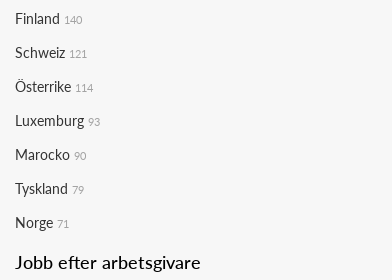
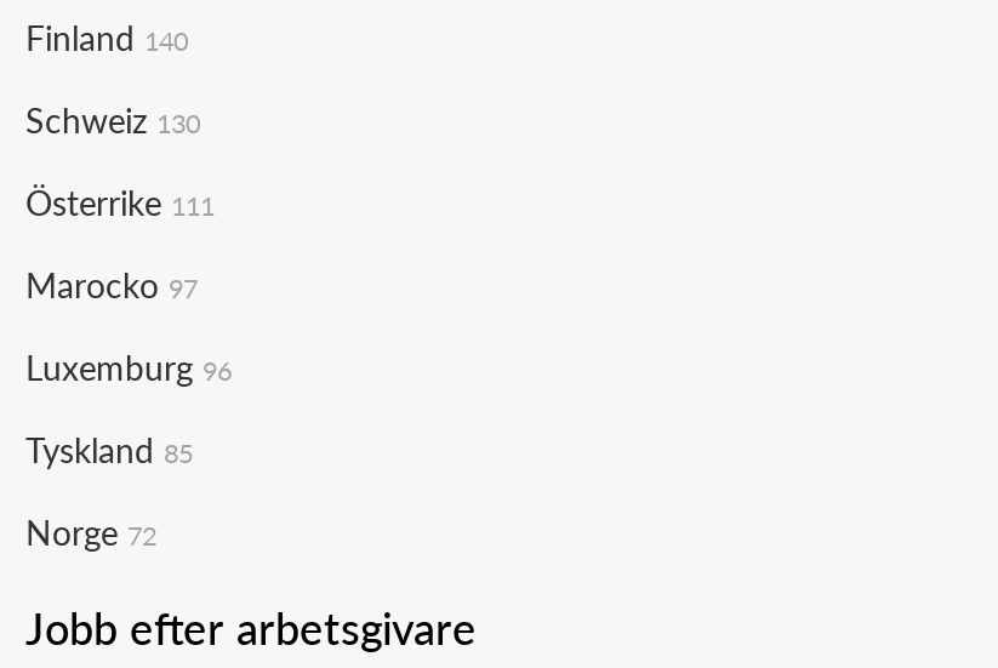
- Schweiz 121
+ Schweiz 130

- Österrike 114
+ Österrike 111

- Luxemburg 93
+ Marocko 97

- Marocko 90
+ Luxemburg 96

- Tyskland 79
+ Tyskland 85

- Norge 71
+ Norge 72
